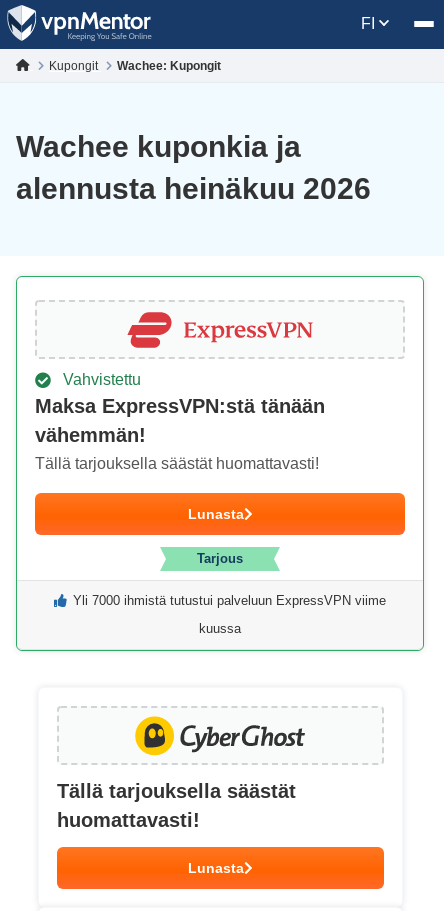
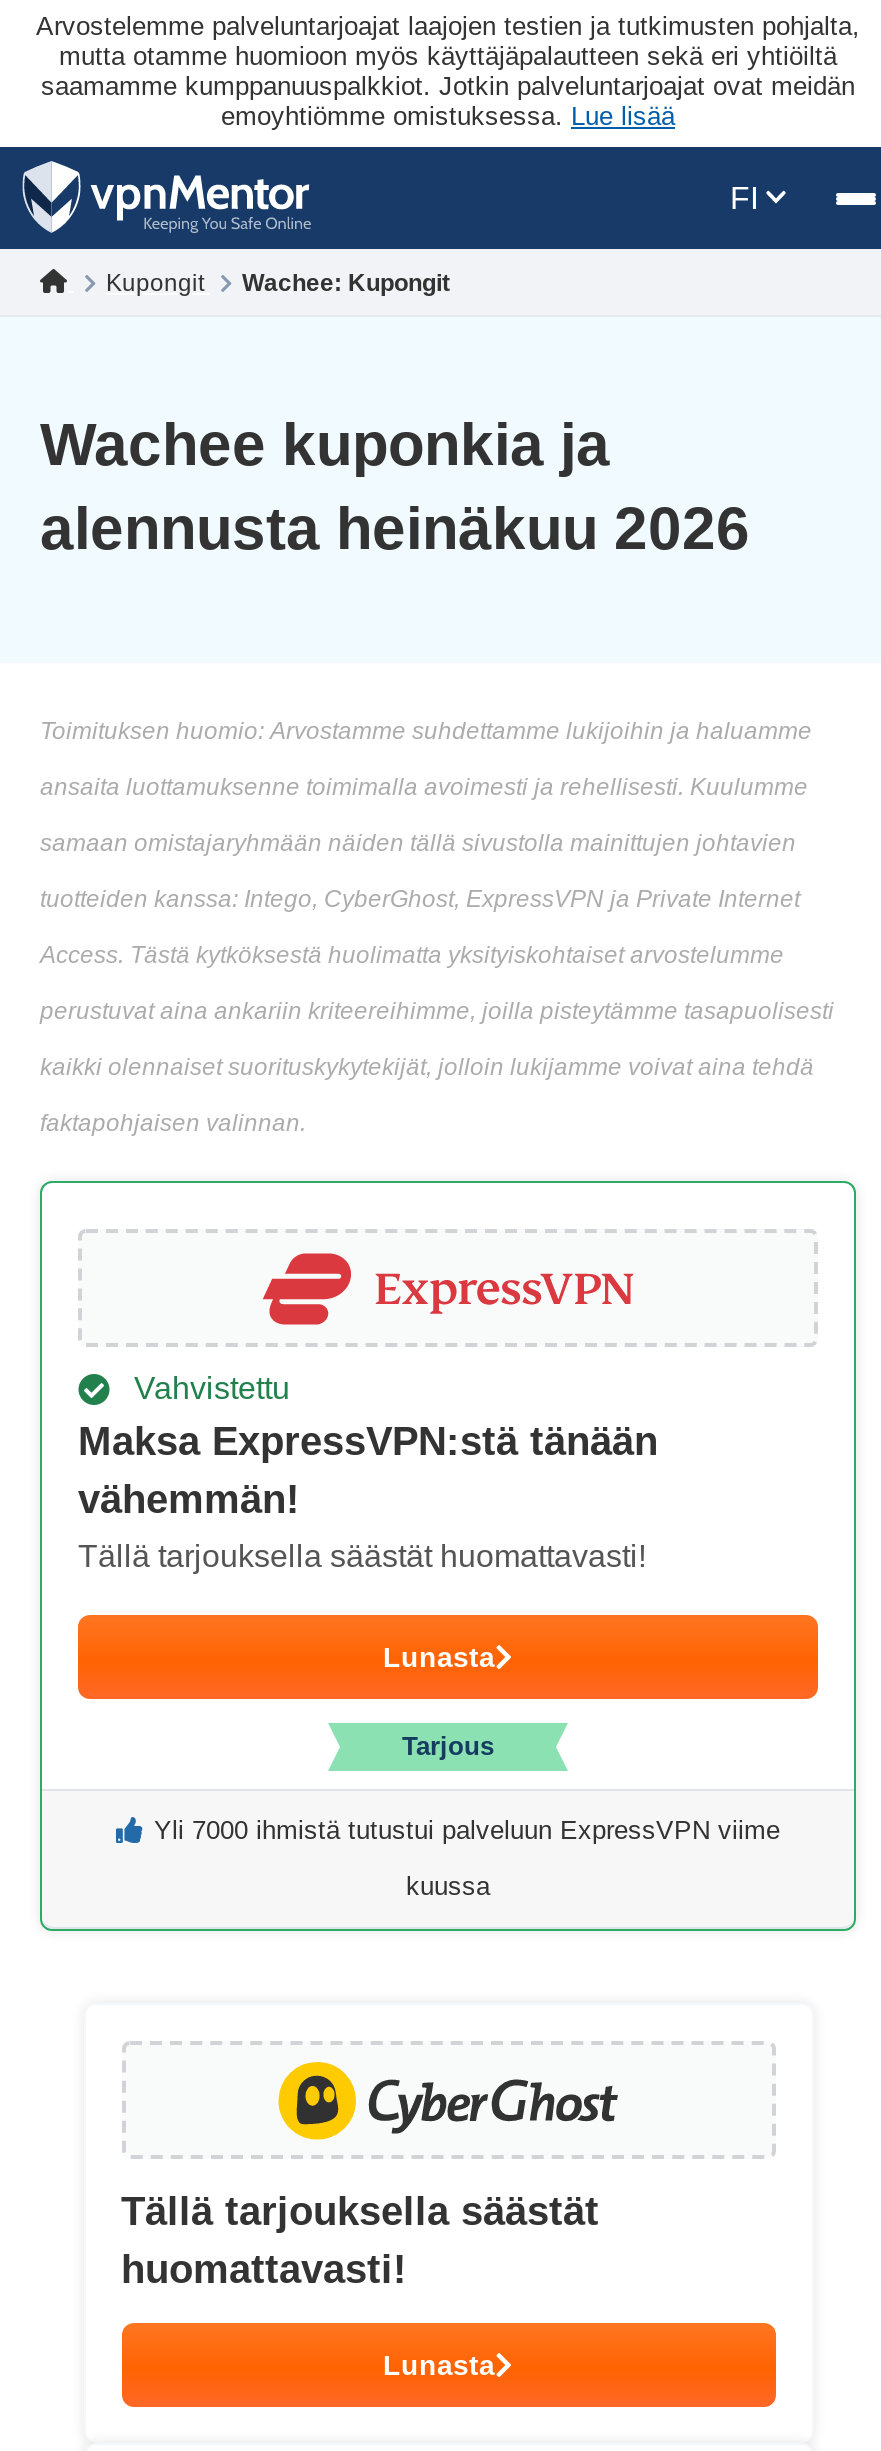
+ Arvostelemme palveluntarjoajat laajojen testien ja tutkimusten pohjalta,
+ mutta otamme huomioon myös käyttäjäpalautteen sekä eri yhtiöiltä
+ saamamme kumppanuuspalkkiot. Jotkin palveluntarjoajat ovat meidän
+ emoyhtiömme omistuksessa. Lue lisää

+ Toimituksen huomio: Arvostamme suhdettamme lukijoihin ja haluamme
+ ansaita luottamuksenne toimimalla avoimesti ja rehellisesti. Kuulumme
+ samaan omistajaryhmään näiden tällä sivustolla mainittujen johtavien
+ tuotteiden kanssa: Intego, CyberGhost, ExpressVPN ja Private Internet
+ Access. Tästä kytköksestä huolimatta yksityiskohtaiset arvostelumme
+ perustuvat aina ankariin kriteereihimme, joilla pisteytämme tasapuolisesti
+ kaikki olennaiset suorituskykytekijät, jolloin lukijamme voivat aina tehdä
+ faktapohjaisen valinnan.
